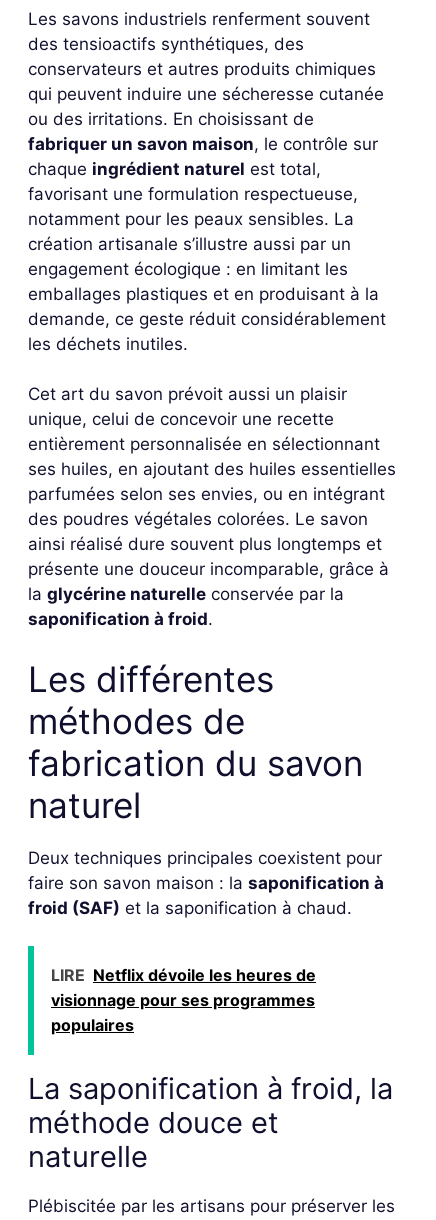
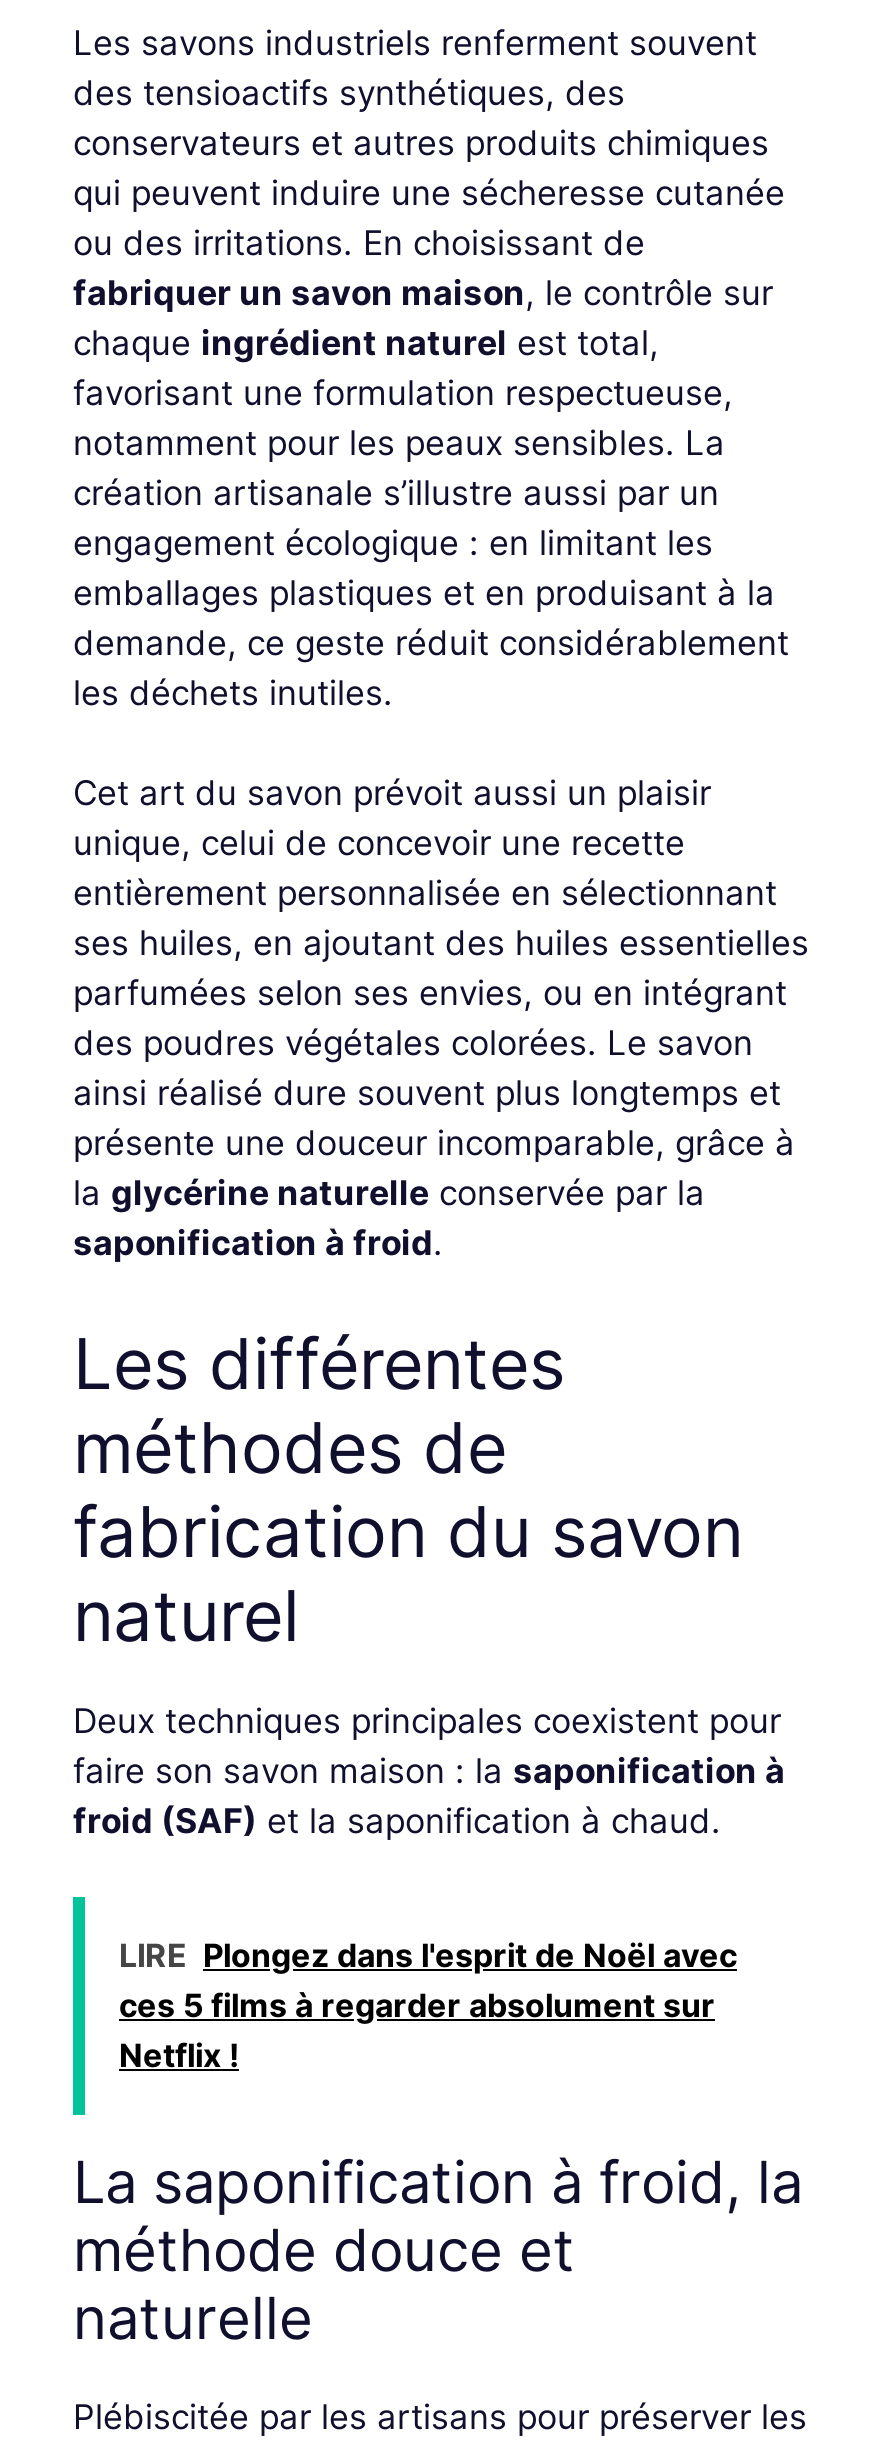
- LIRE Netflix dévoile les heures de
- visionnage pour ses programmes
- populaires
+ LIRE Plongez dans l'esprit de Noël avec
+ ces 5 films à regarder absolument sur
+ Netflix !
